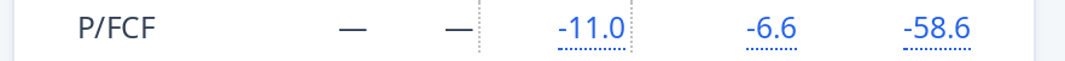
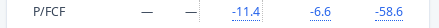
- -11.0
+ -11.4
